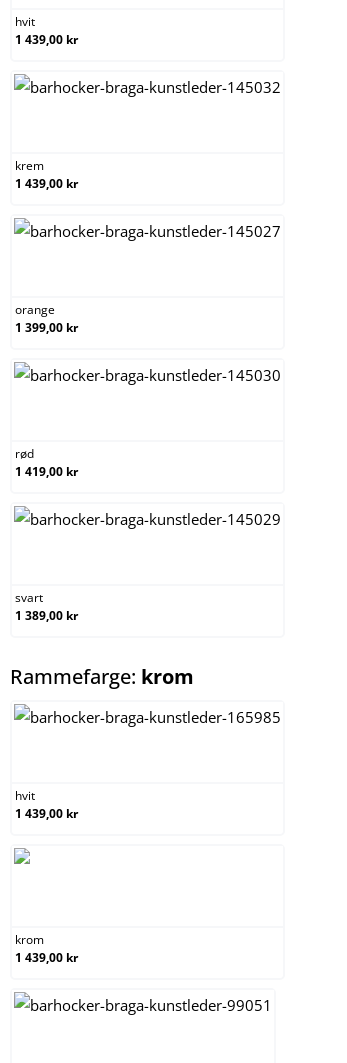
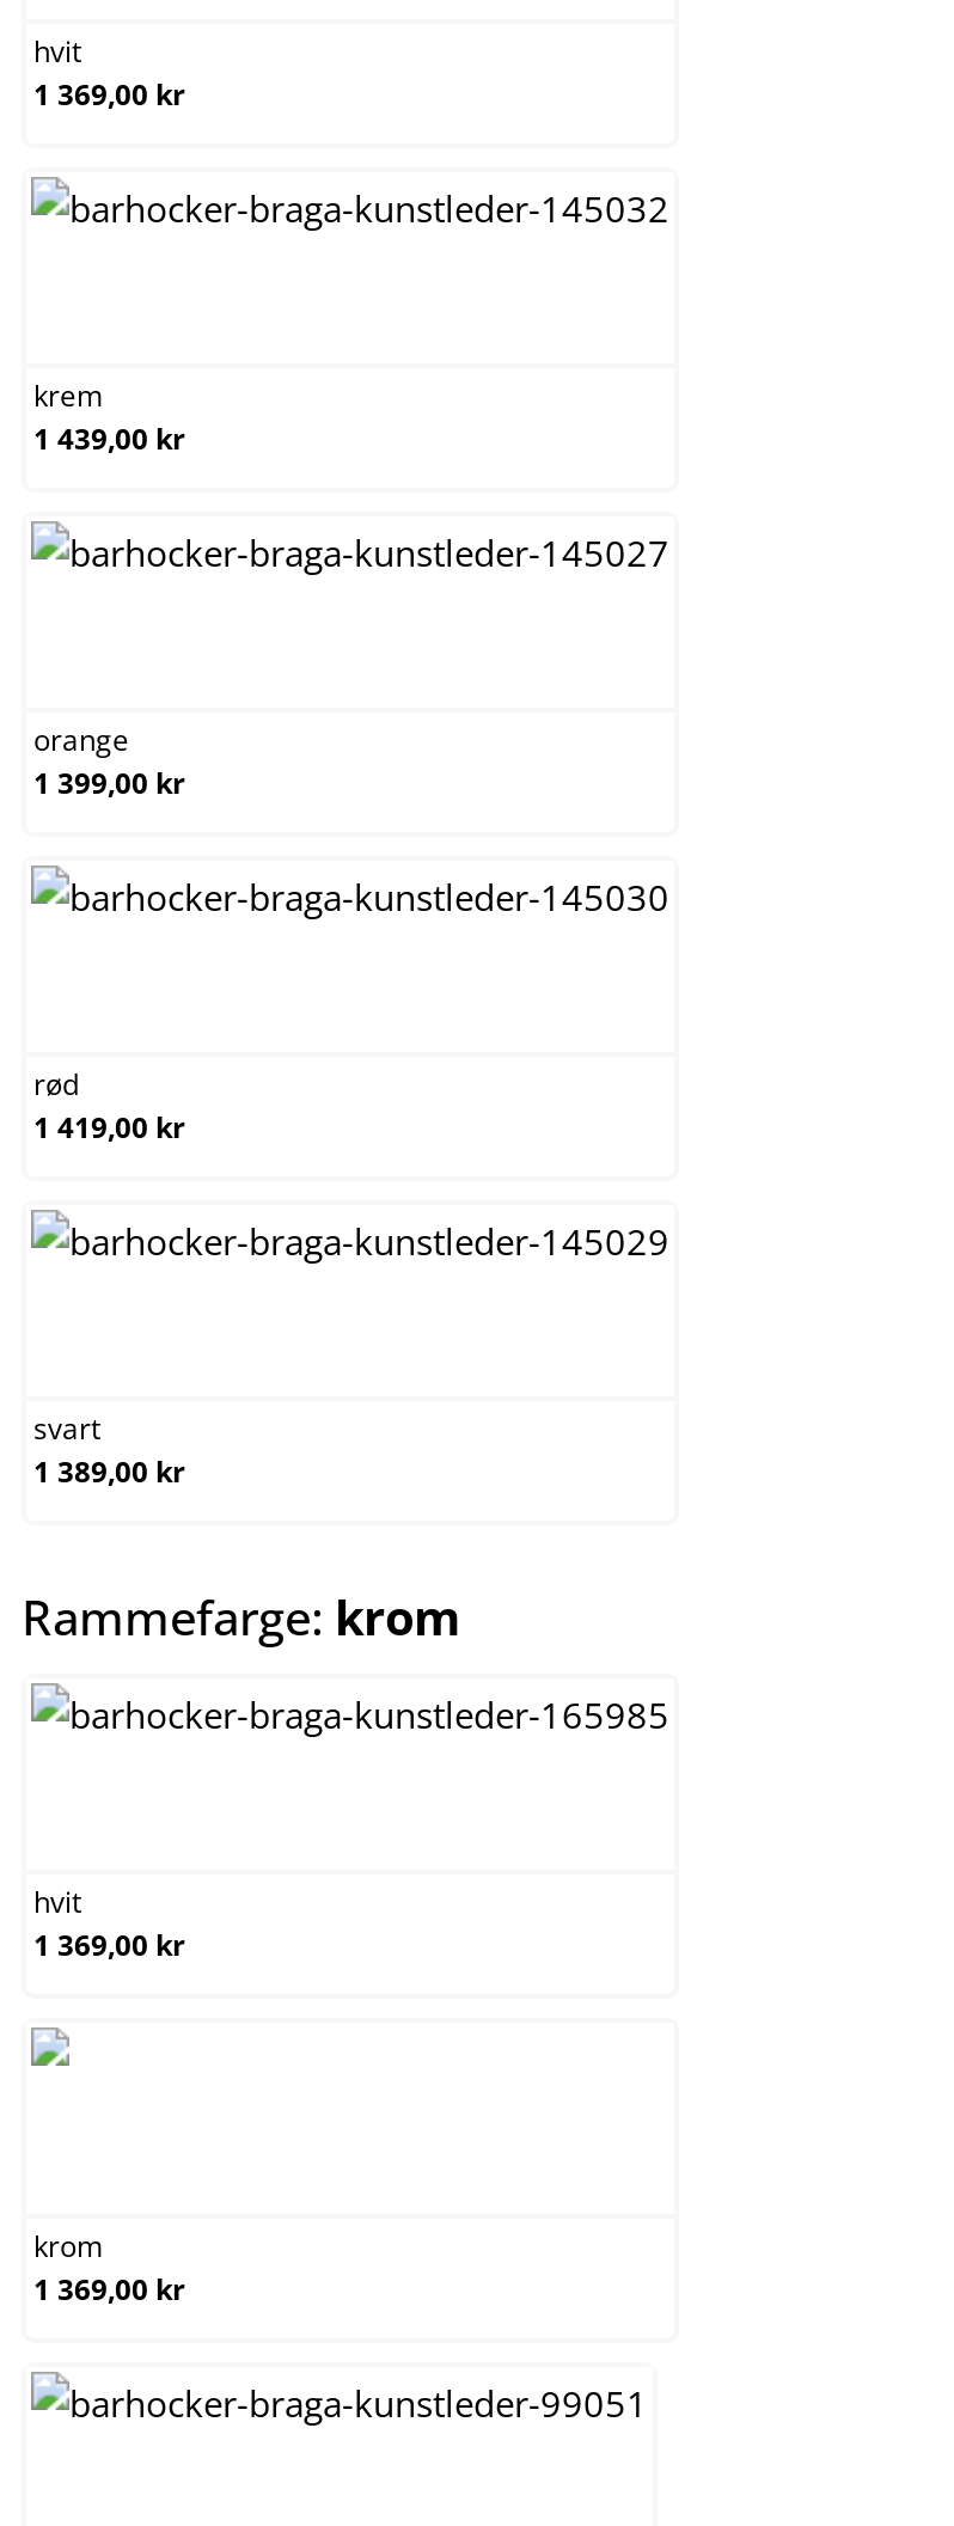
- 1 439,00 kr
+ 1 369,00 kr

- 1 439,00 kr
+ 1 369,00 kr

- 1 439,00 kr
+ 1 369,00 kr
